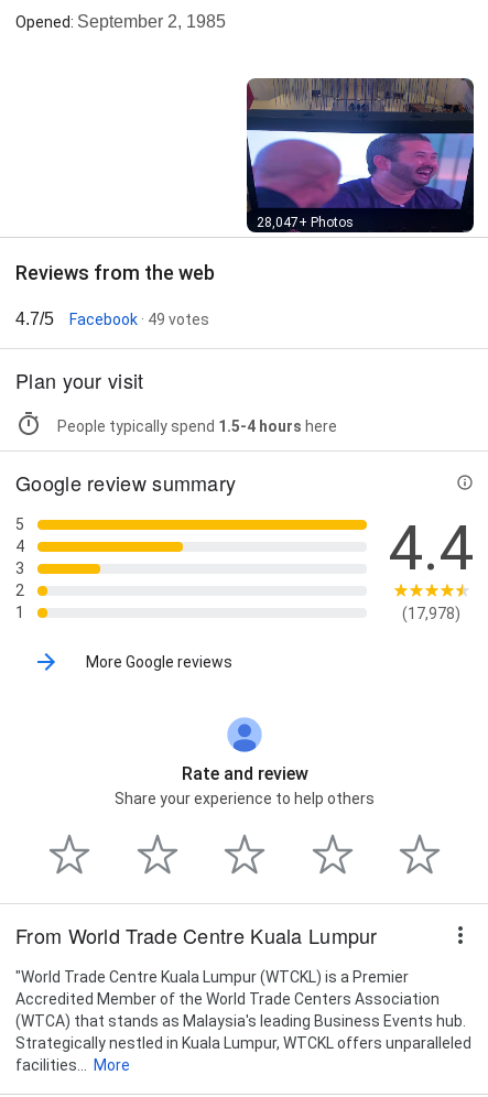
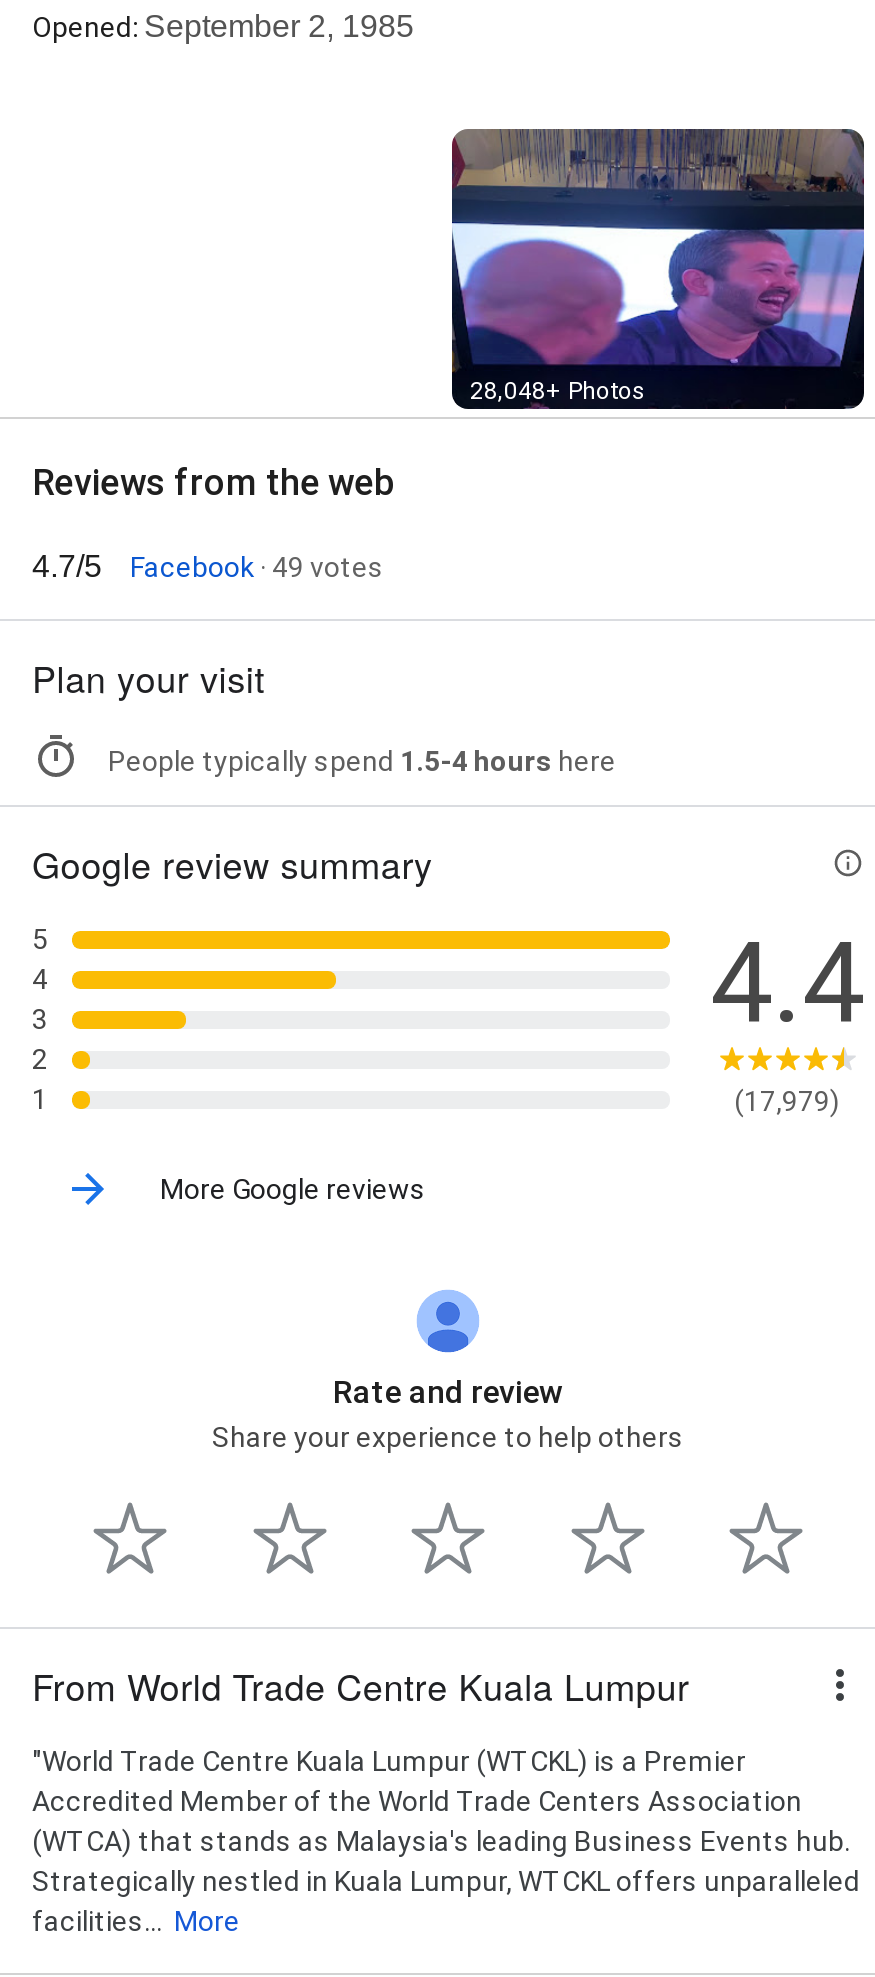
- 28,047+ Photos
+ 28,048+ Photos

- (17,978)
+ (17,979)
